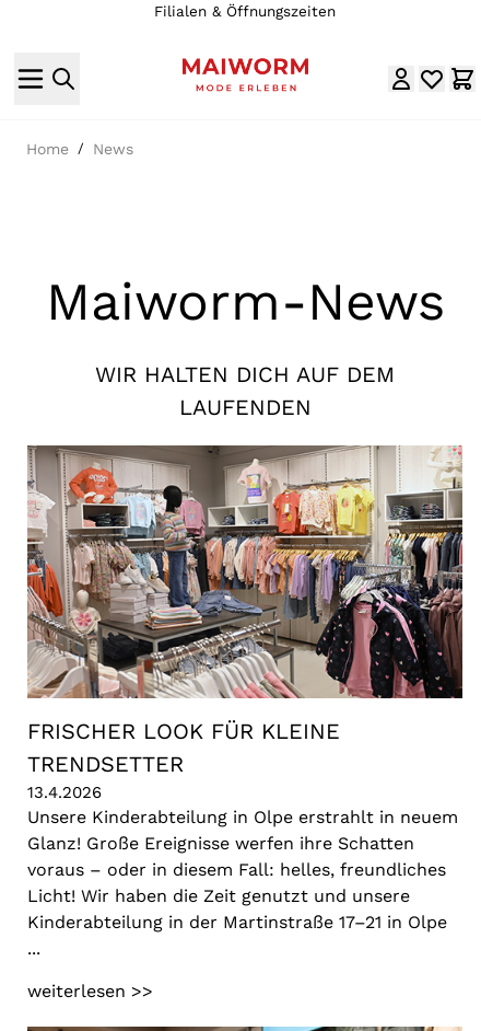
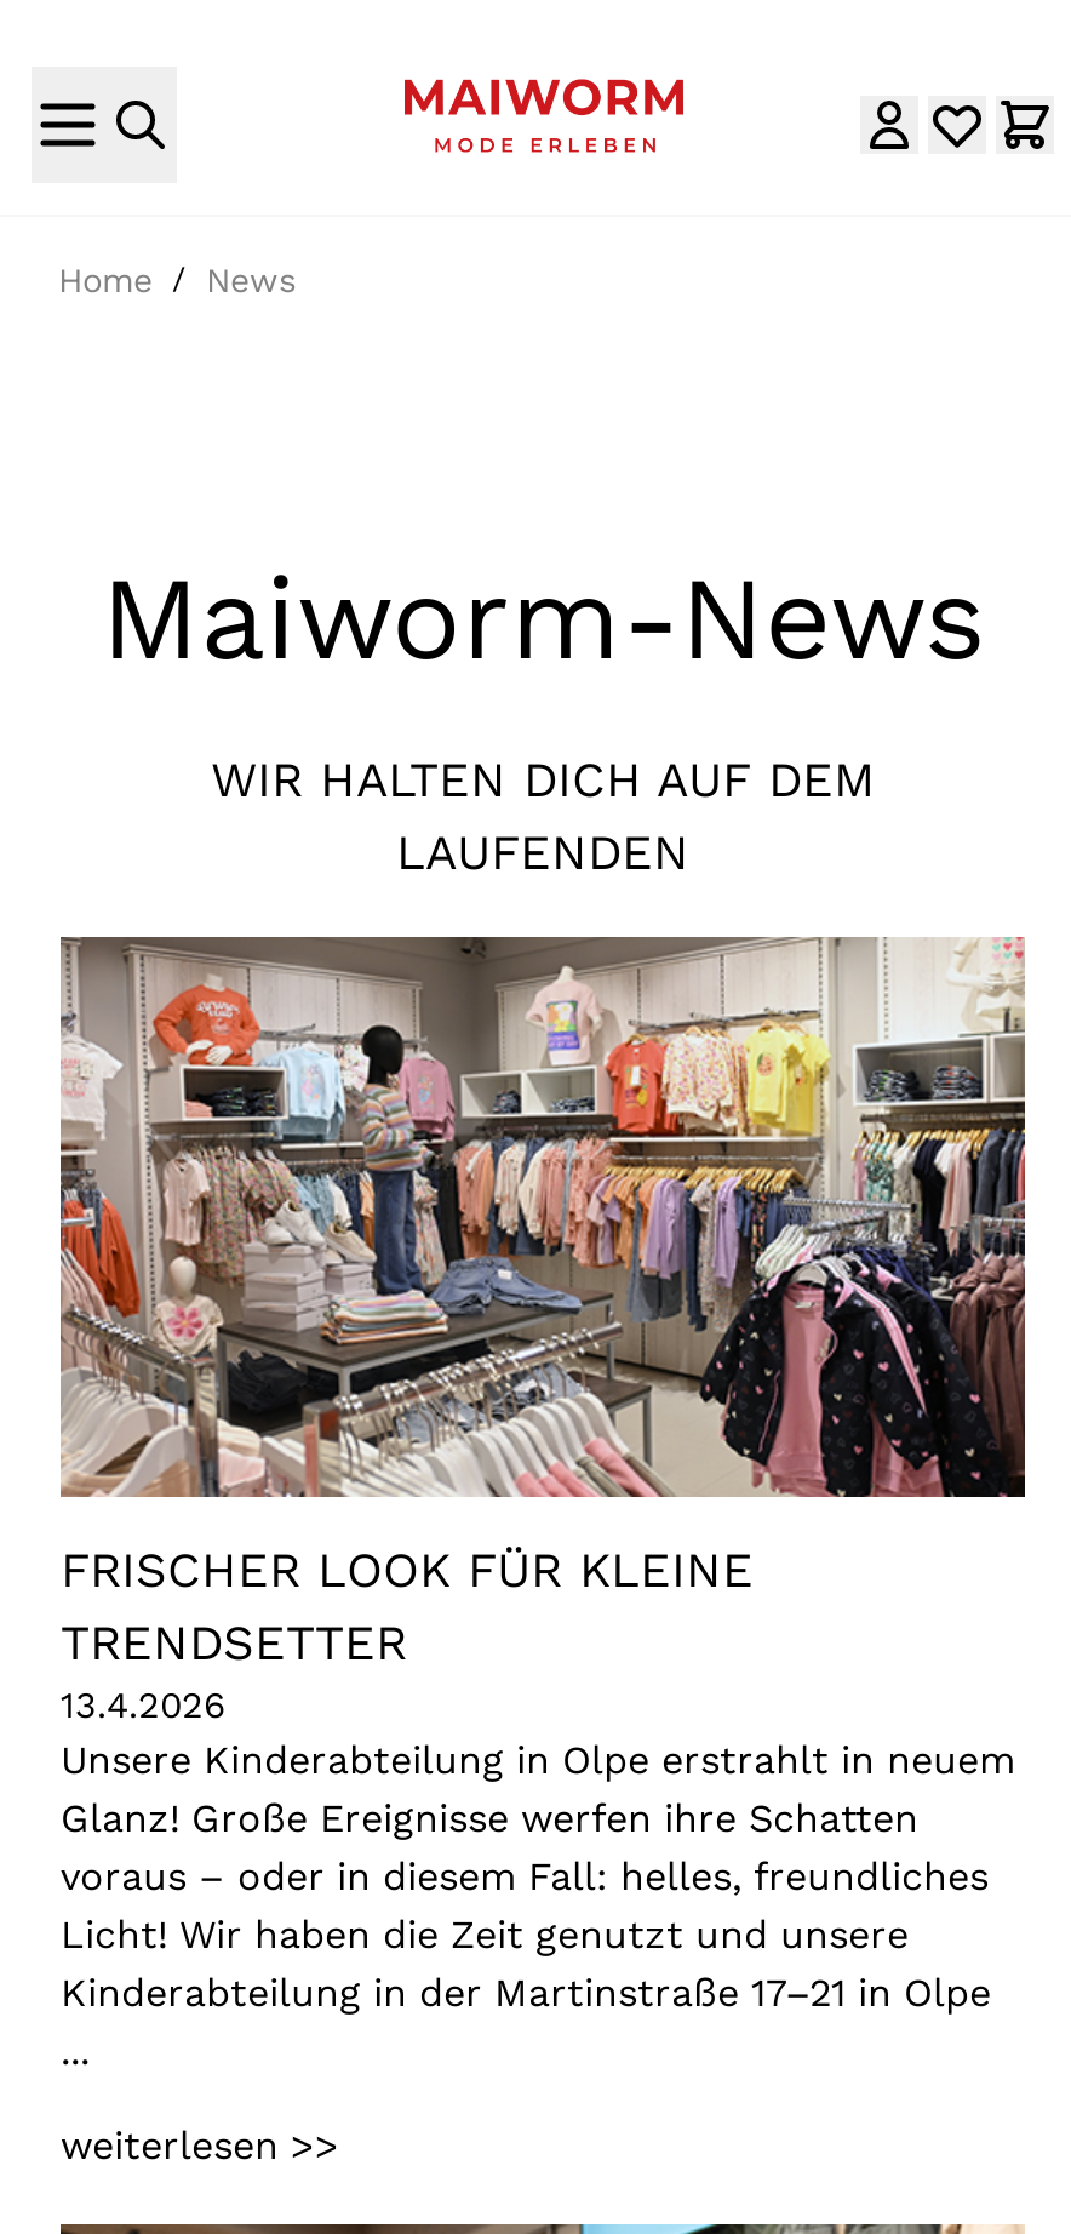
- Filialen & Öffnungszeiten
